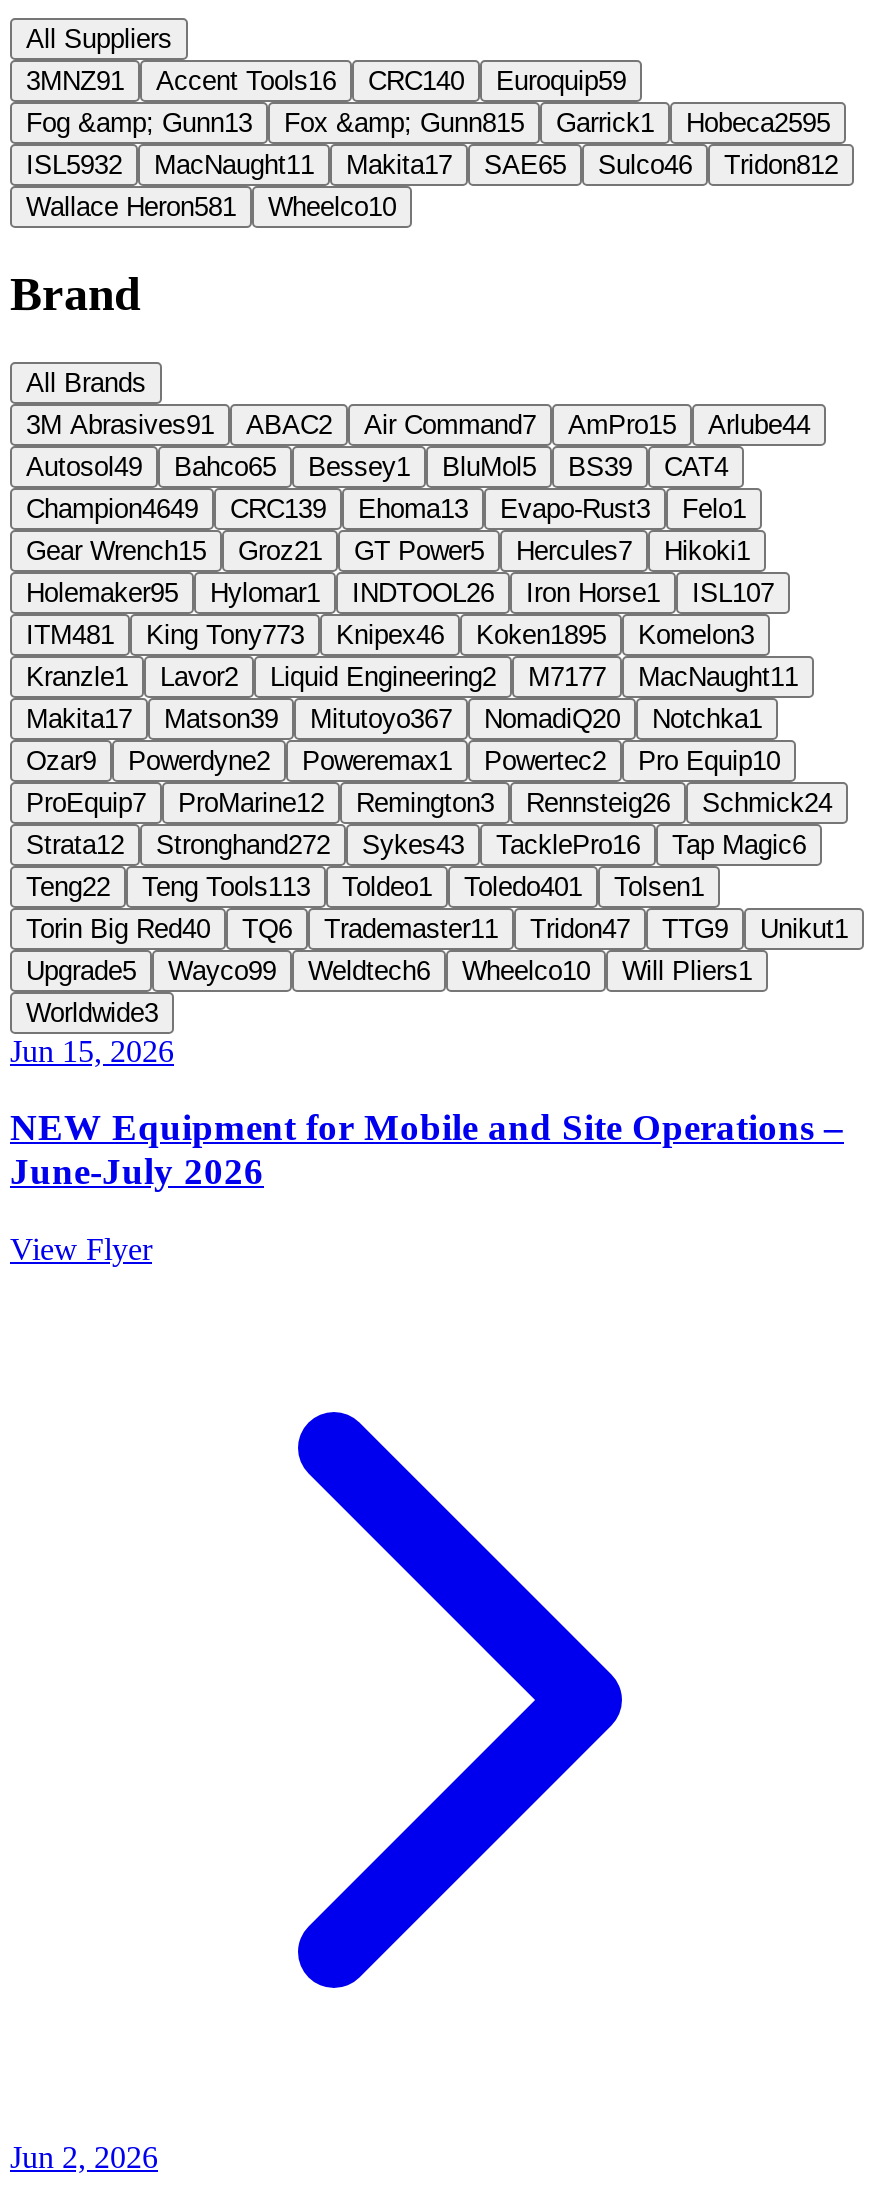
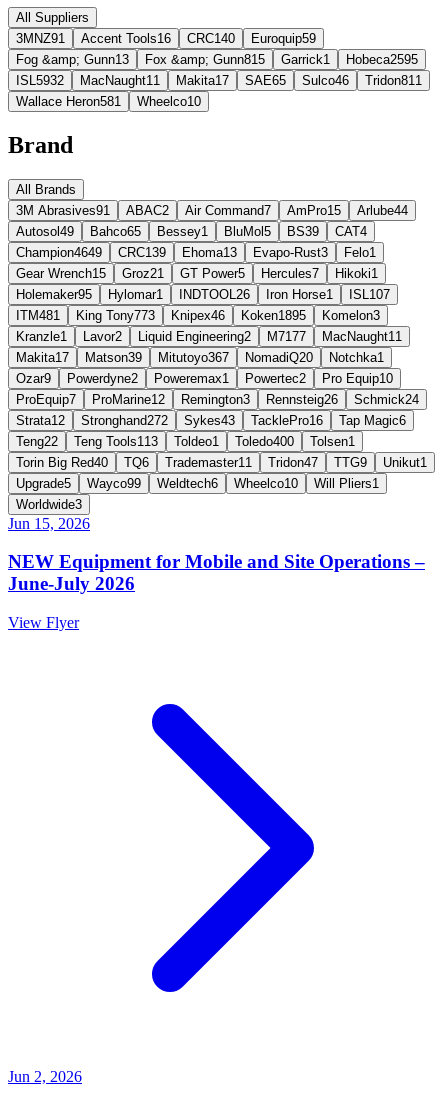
- ISL5932 MacNaught11 Makita17 SAE65 Sulco46 Tridon812
+ ISL5932 MacNaught11 Makita17 SAE65 Sulco46 Tridon811

- Teng22 Teng Tools113 Toldeo1 Toledo401 Tolsen1
+ Teng22 Teng Tools113 Toldeo1 Toledo400 Tolsen1
